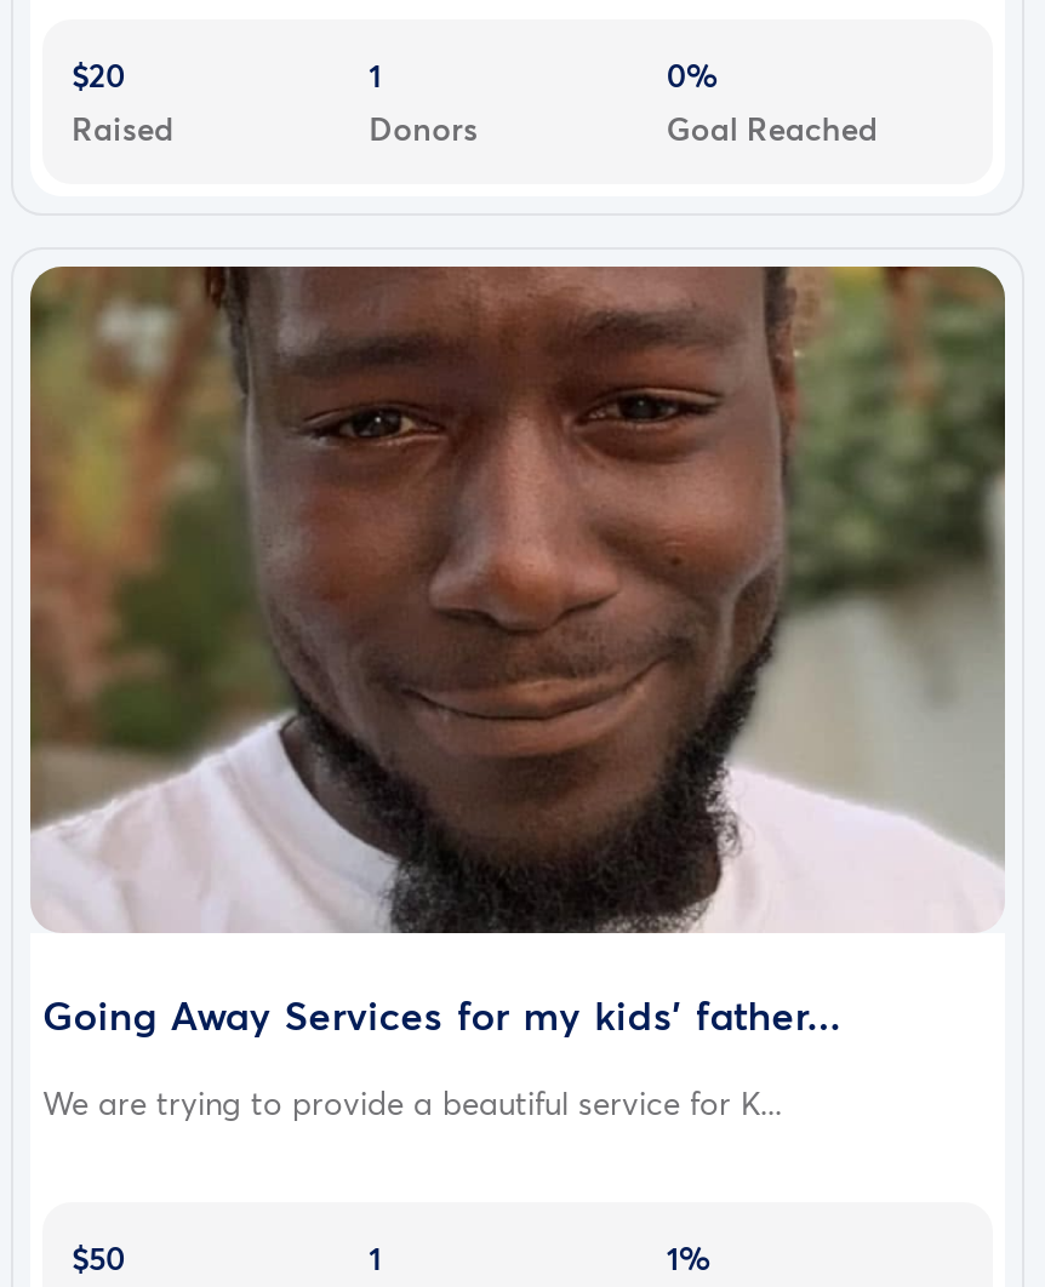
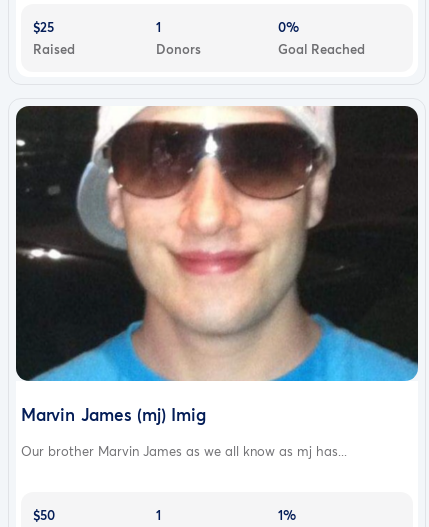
- $20
+ $25

- [image]
- Going Away Services for my kids' father...
+ [image]
+ Marvin James (mj) Imig

- We are trying to provide a beautiful service for K...
+ Our brother Marvin James as we all know as mj has...
